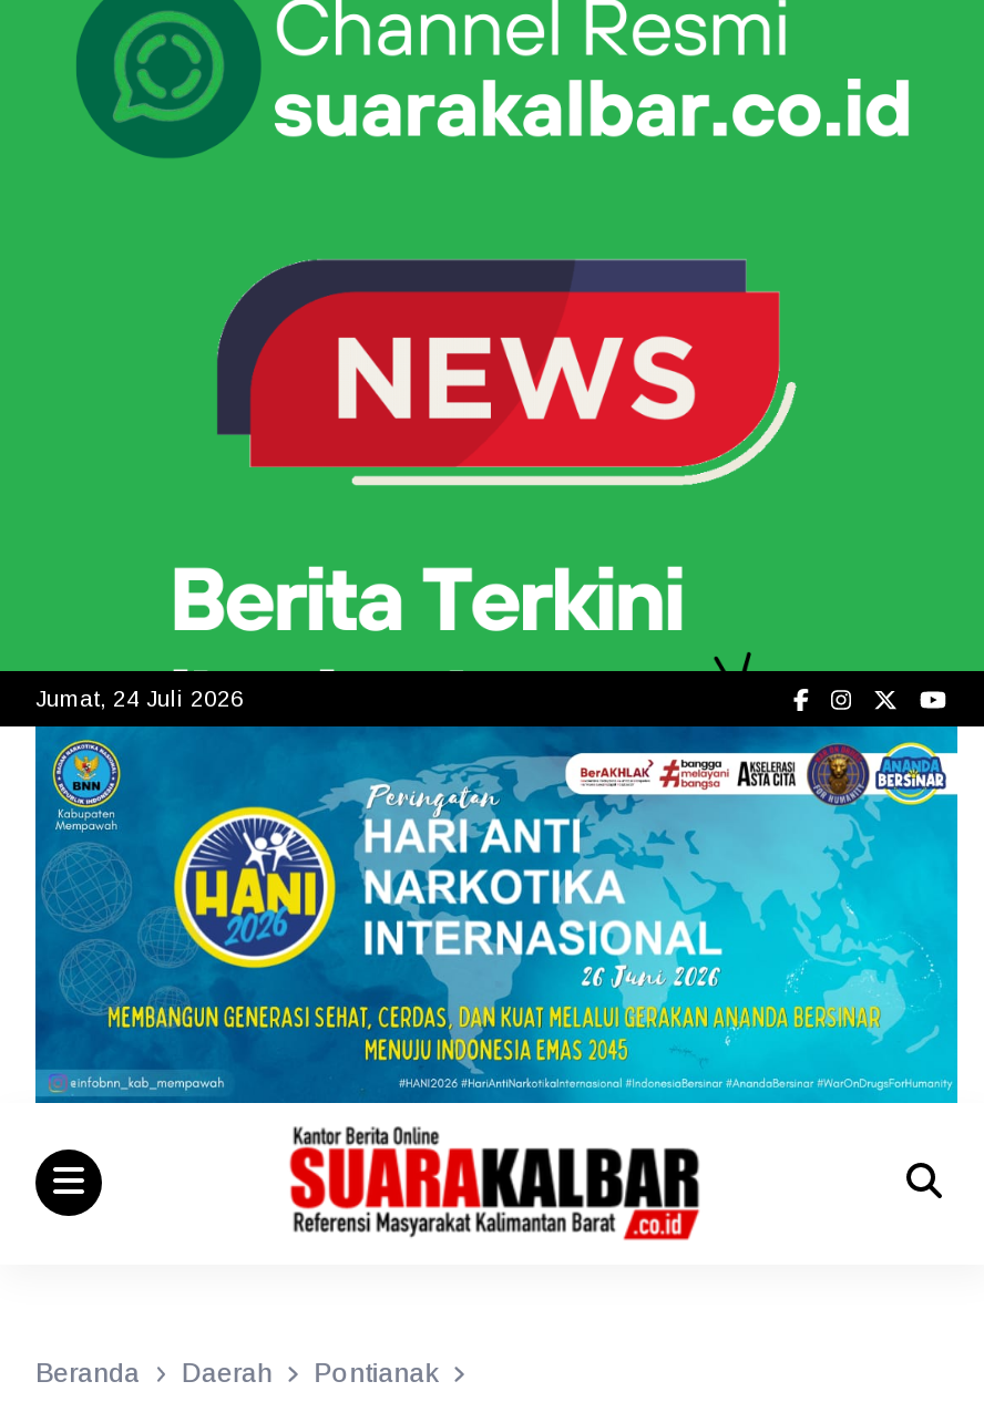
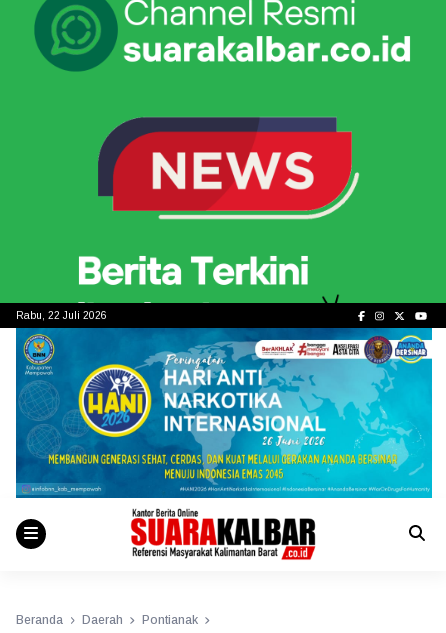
- Jumat, 24 Juli 2026
+ Rabu, 22 Juli 2026
